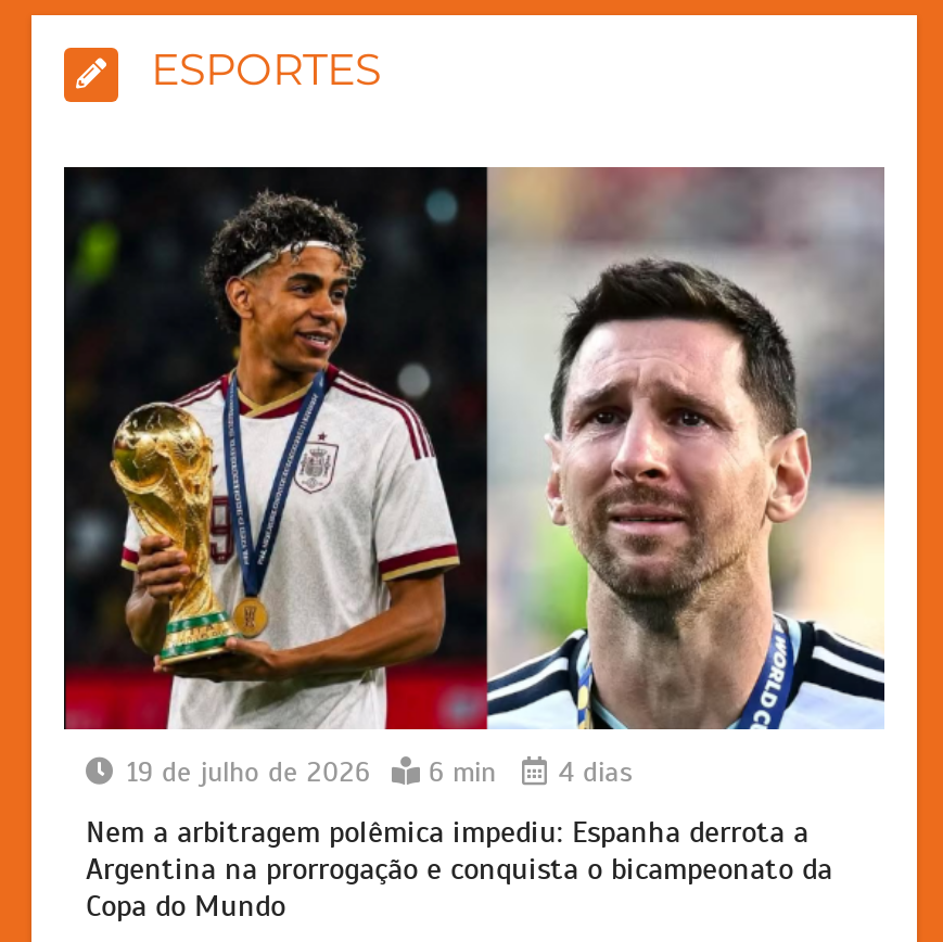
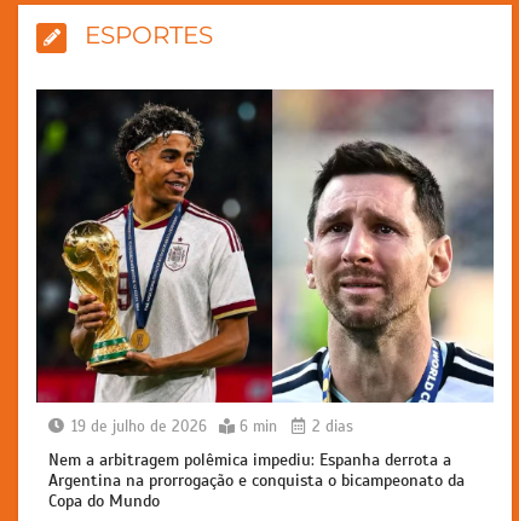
- 19 de julho de 2026 6 min 4 dias
+ 19 de julho de 2026 6 min 2 dias
